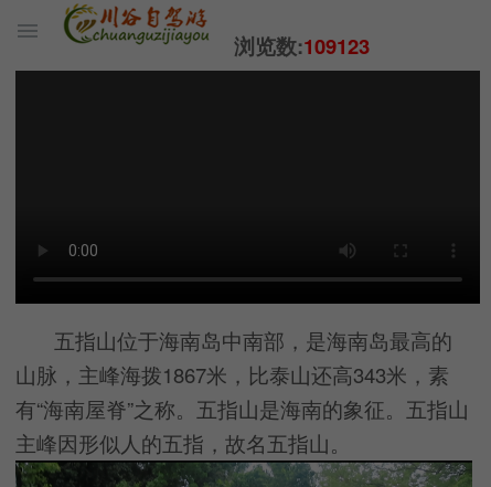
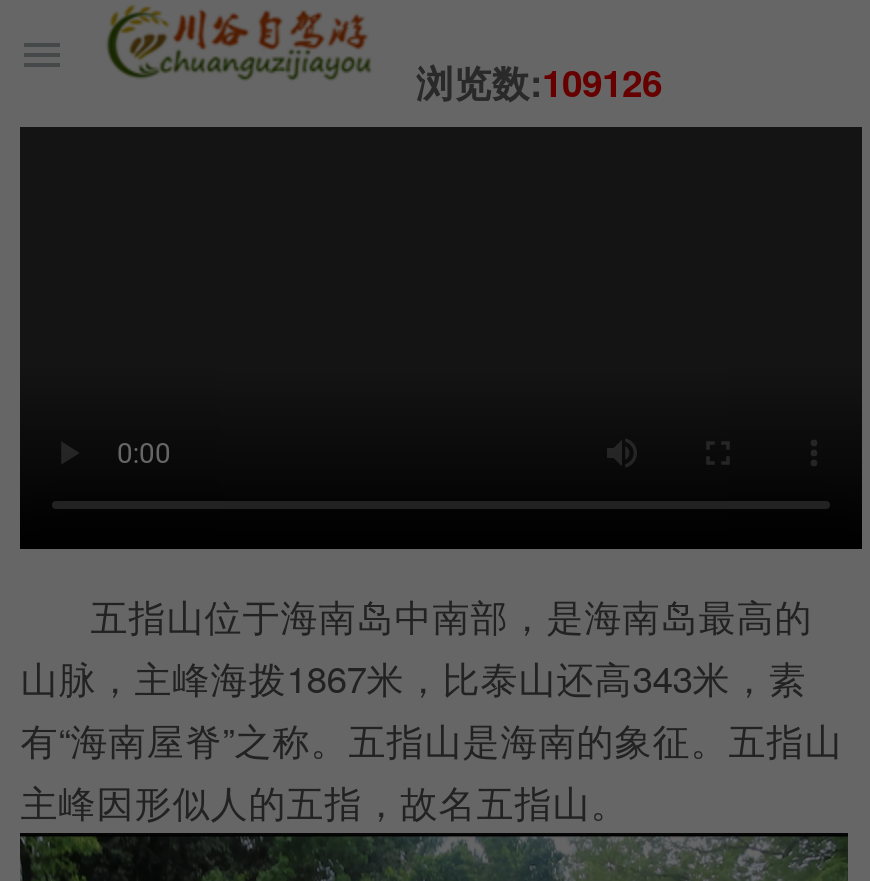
- 浏览数:109123
+ 浏览数:109126
